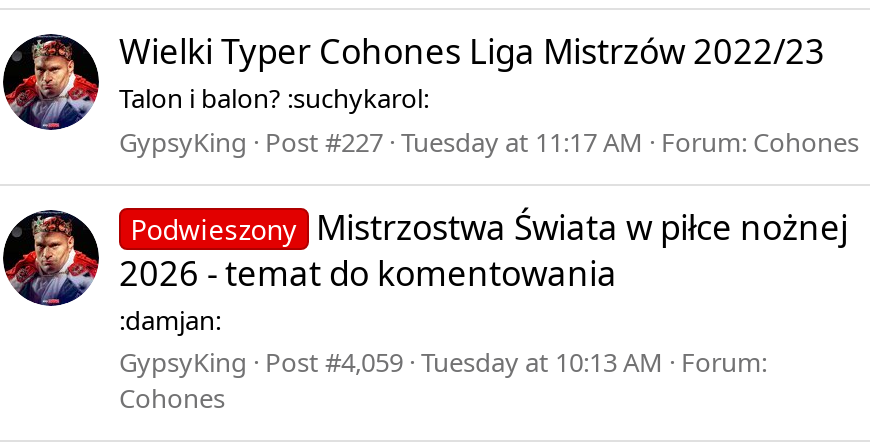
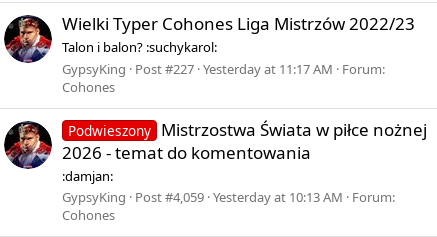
- GypsyKing Post #227 Tuesday at 11:17 AM Forum: Cohones
+ GypsyKing Post #227 Yesterday at 11:17 AM Forum:
+ Cohones

- GypsyKing Post #4,059 Tuesday at 10:13 AM Forum:
+ GypsyKing Post #4,059 Yesterday at 10:13 AM Forum:
